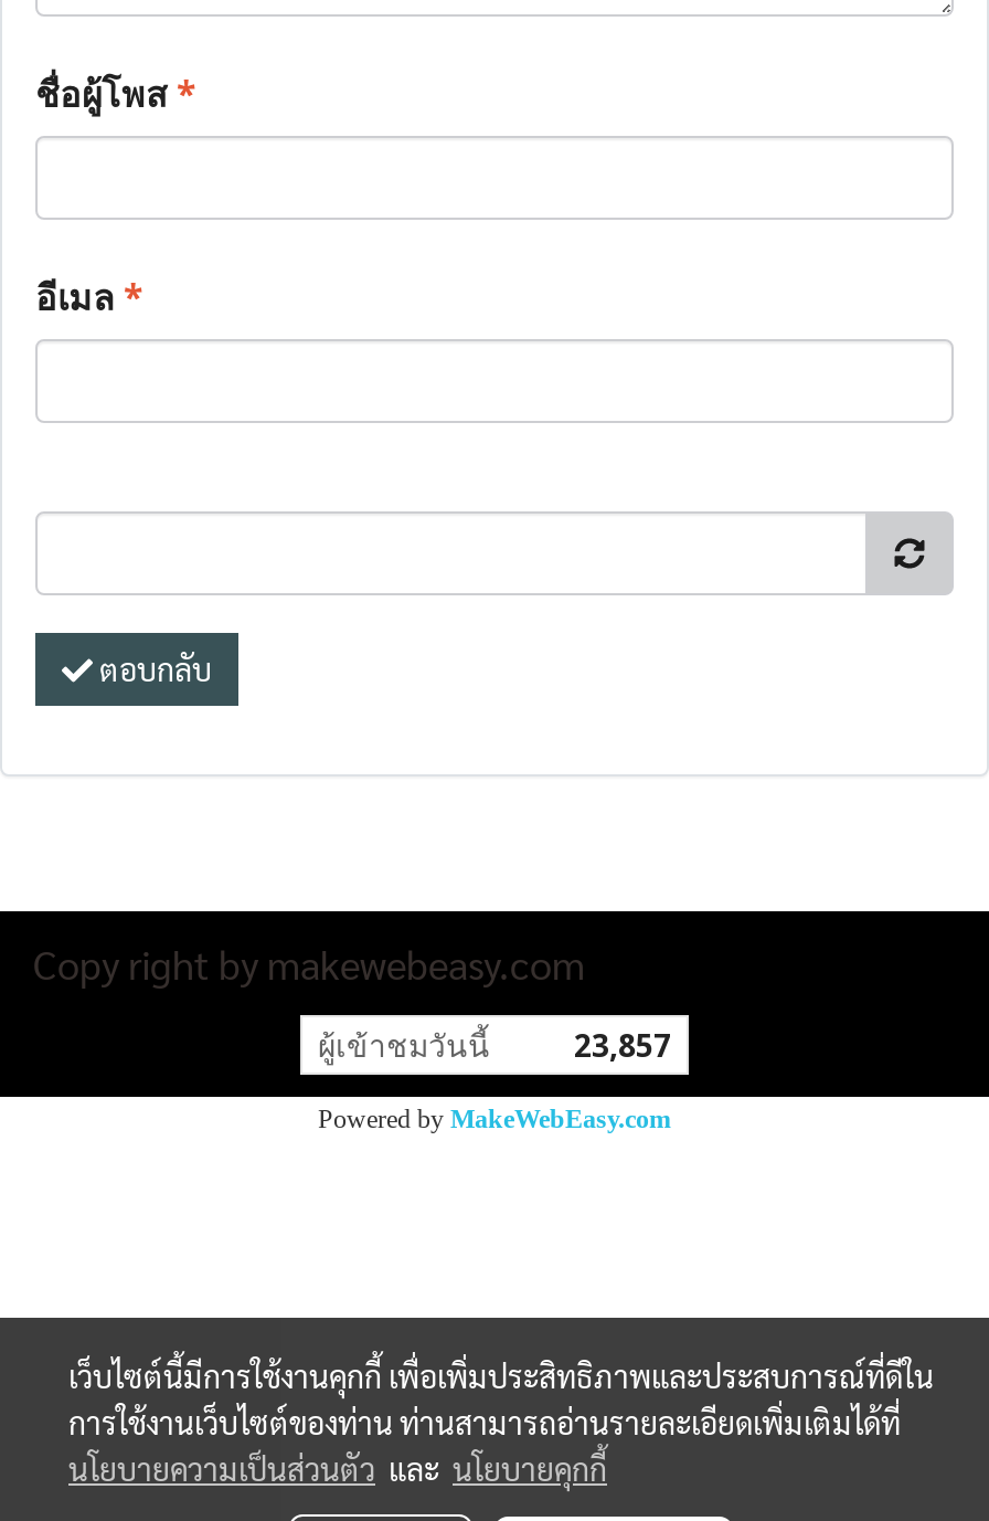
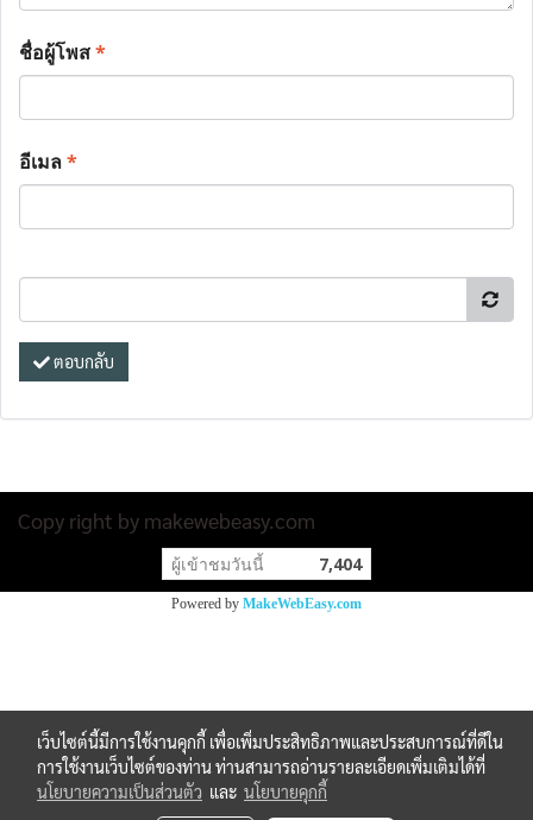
- 23,857
+ 7,404
